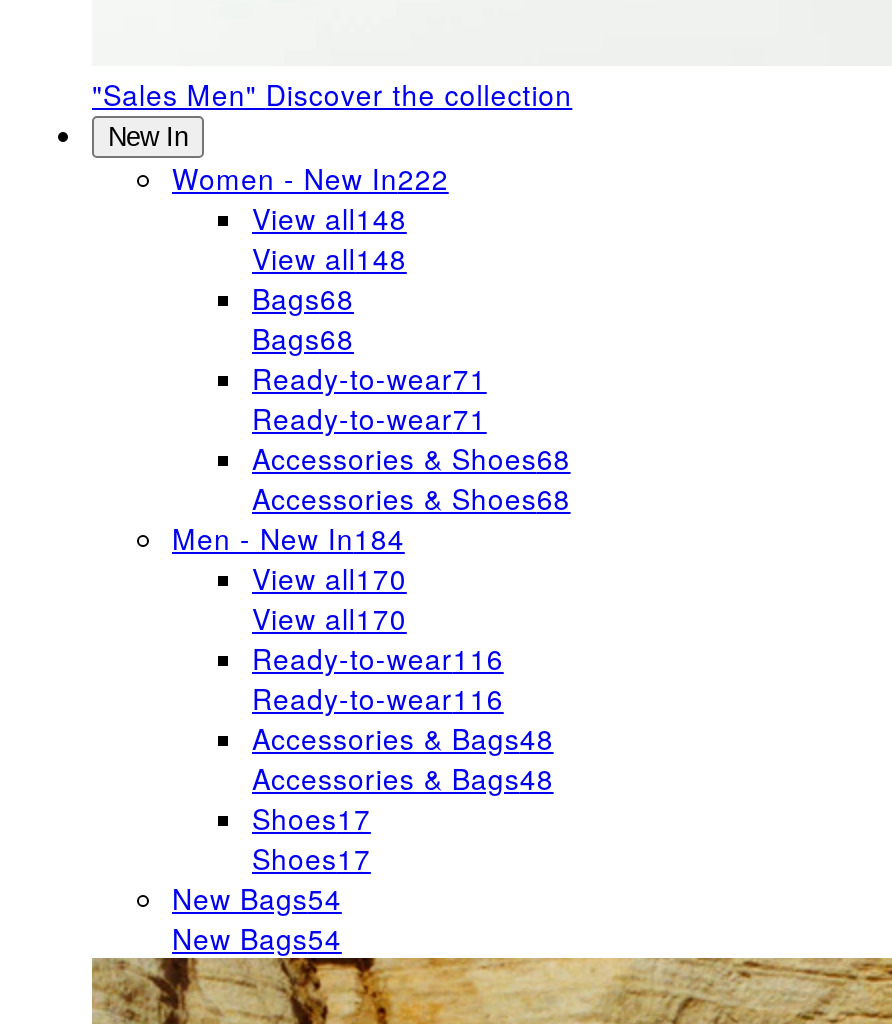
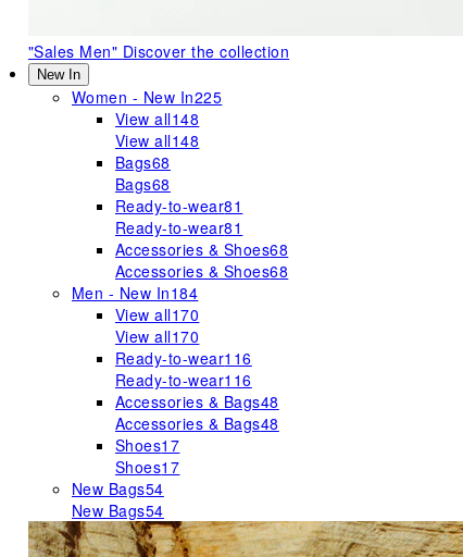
- Women - New In222
+ Women - New In225

- Ready-to-wear71
+ Ready-to-wear81

- Ready-to-wear71
+ Ready-to-wear81
